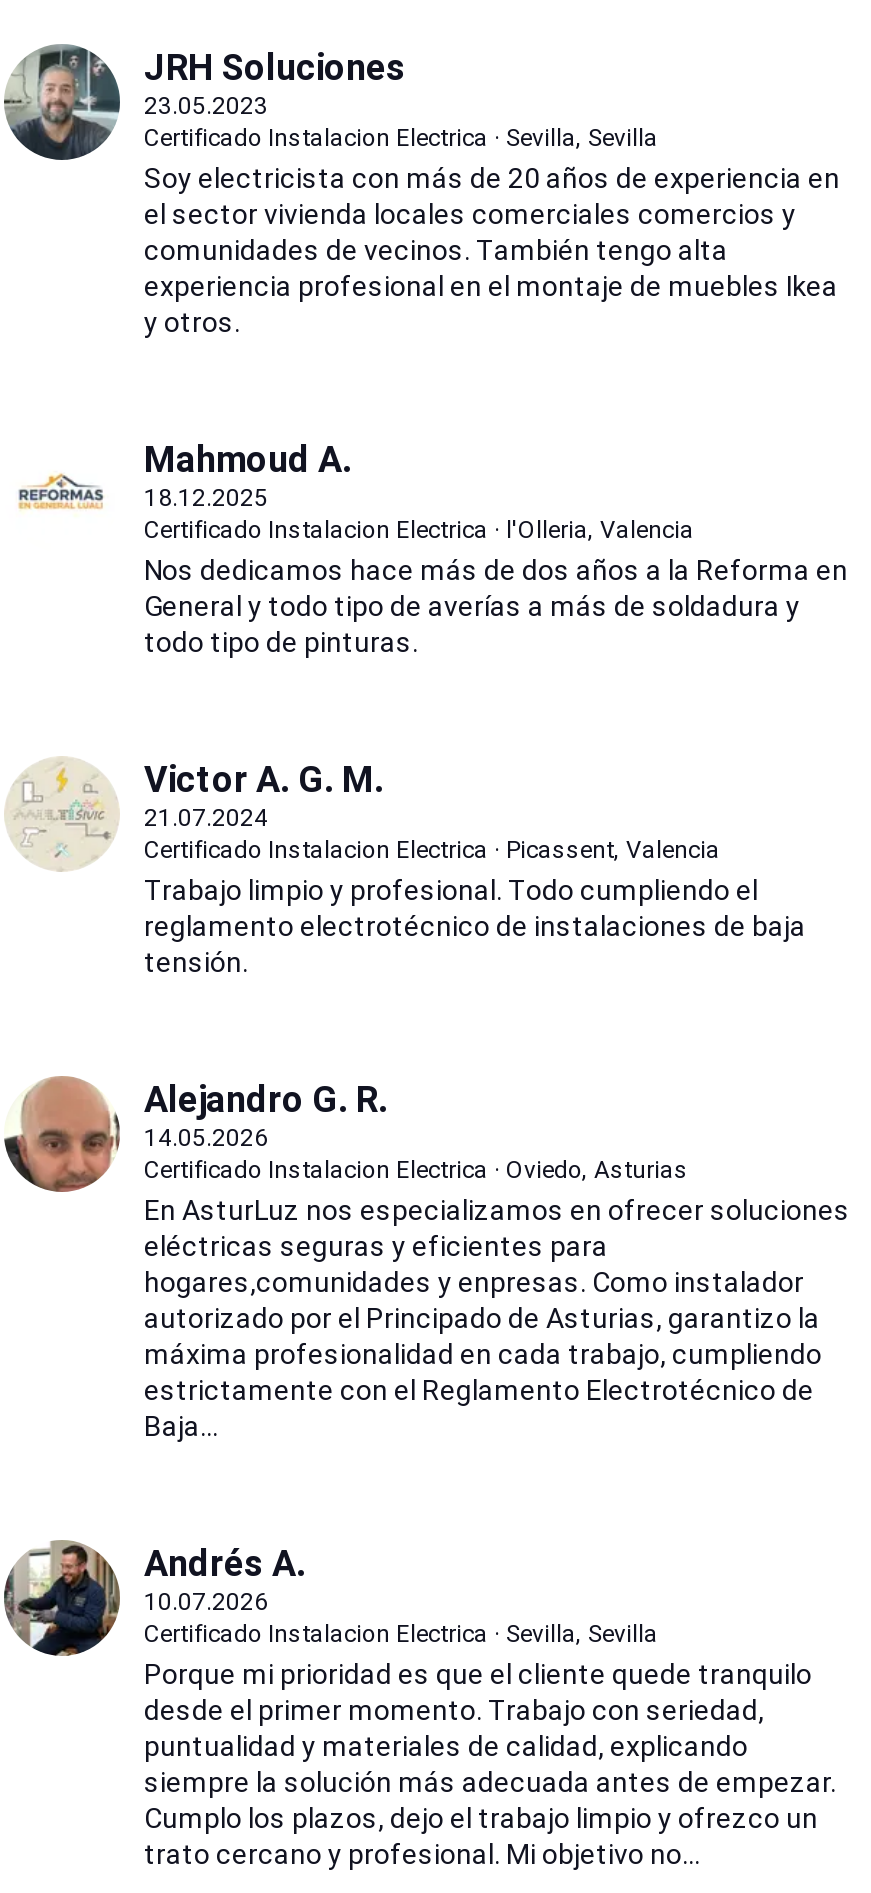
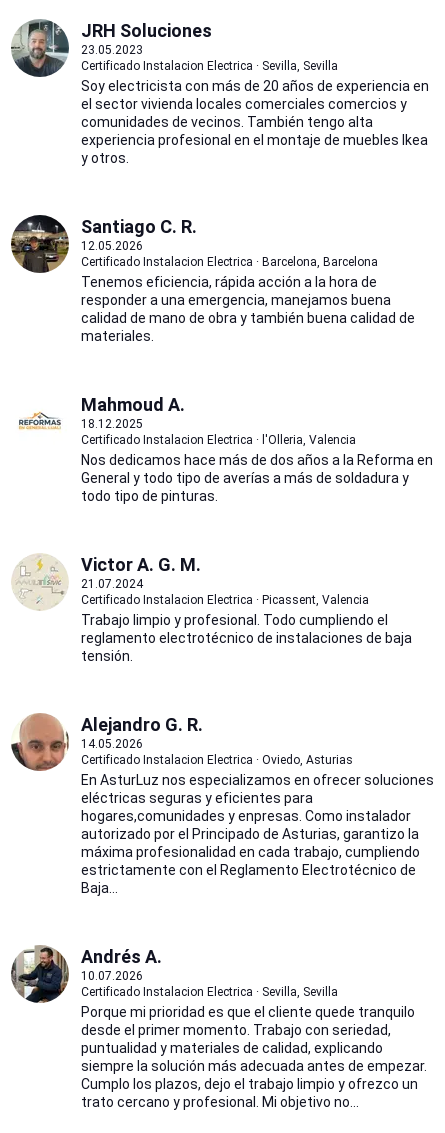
+ [image]
+ Santiago C. R.
+ 12.05.2026
+ Certificado Instalacion Electrica · Barcelona, Barcelona
+ Tenemos eficiencia, rápida acción a la hora de
+ responder a una emergencia, manejamos buena
+ calidad de mano de obra y también buena calidad de
+ materiales.
